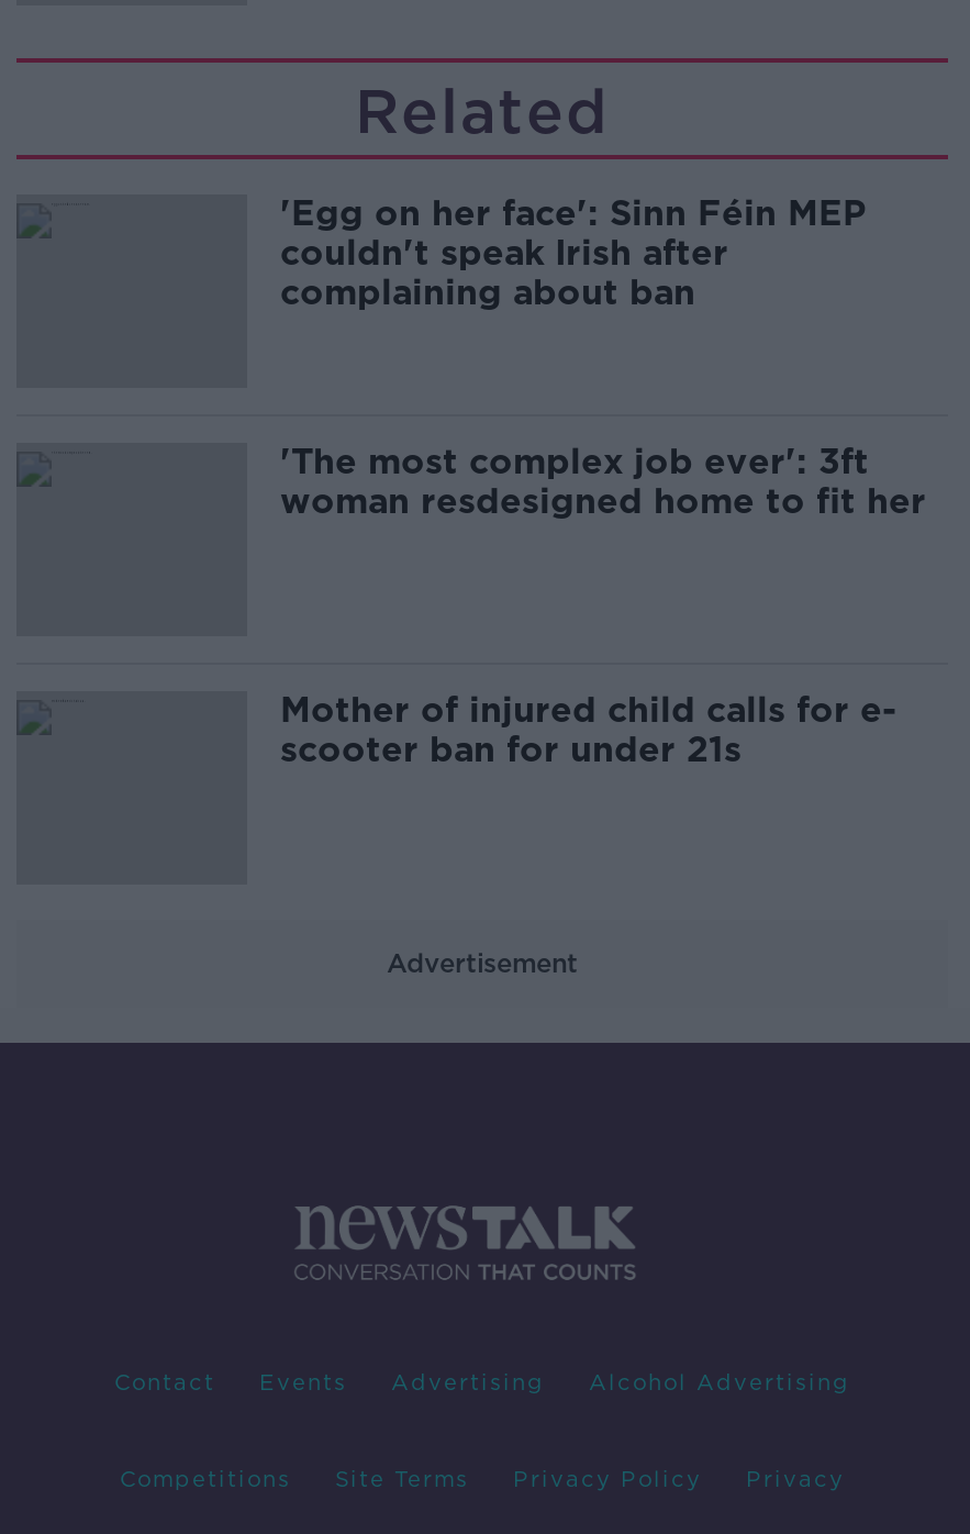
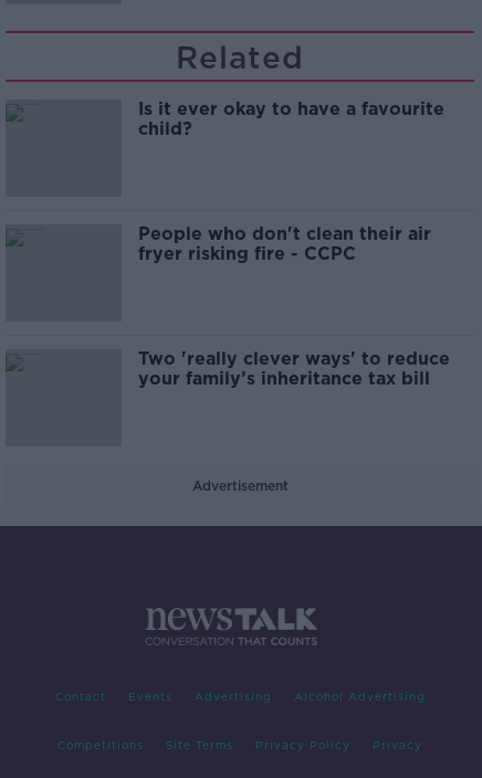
- 'Egg on her face': Sinn Féin MEP
- couldn't speak Irish after
- complaining about ban
+ Is it ever okay to have a favourite
+ child?

- 'The most complex job ever': 3ft
- woman resdesigned home to fit her
+ People who don't clean their air
+ fryer risking fire - CCPC

- Mother of injured child calls for e-
- scooter ban for under 21s
+ Two 'really clever ways' to reduce
+ your family’s inheritance tax bill
